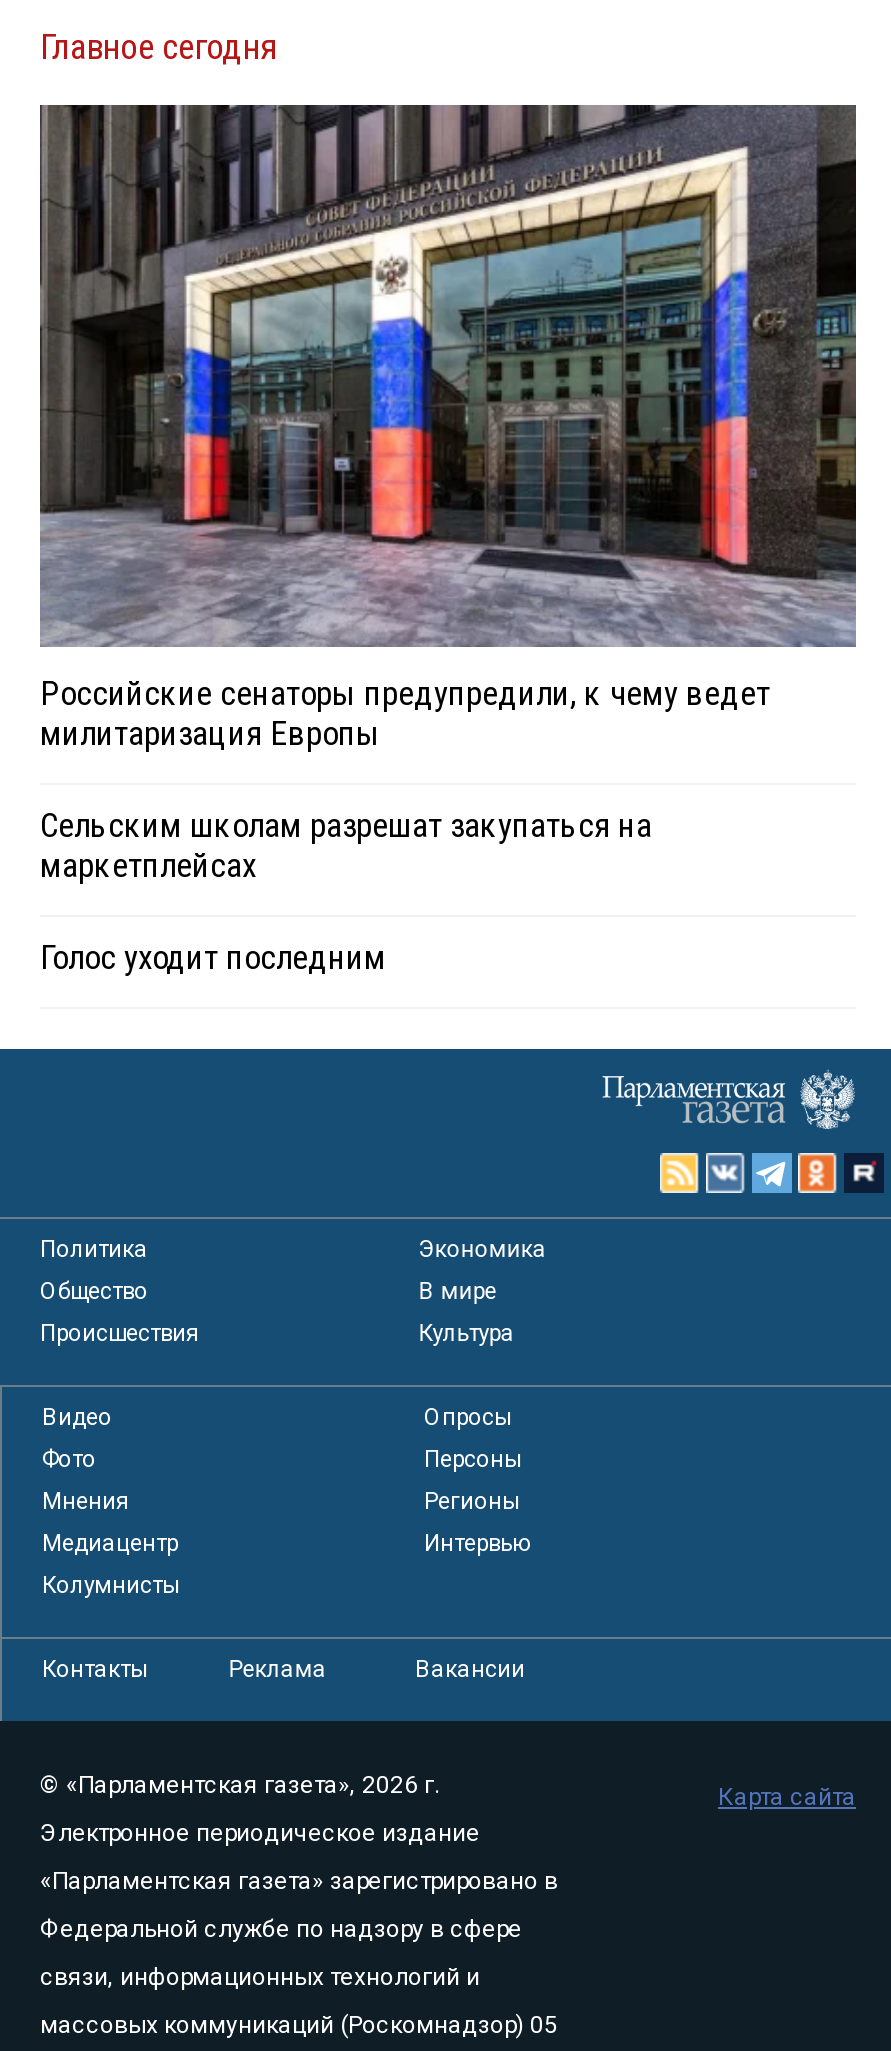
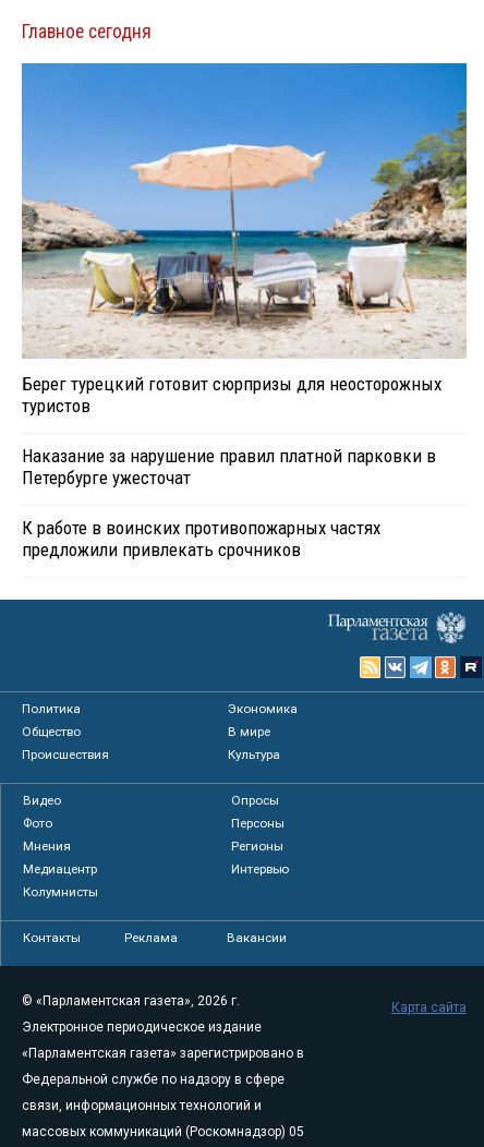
- [image]
- Российские сенаторы предупредили, к чему ведет
- милитаризация Европы
+ [image]
+ Берег турецкий готовит сюрпризы для неосторожных
+ туристов

- Сельским школам разрешат закупаться на
- маркетплейсах
+ Наказание за нарушение правил платной парковки в
+ Петербурге ужесточат

- Голос уходит последним
+ К работе в воинских противопожарных частях
+ предложили привлекать срочников
